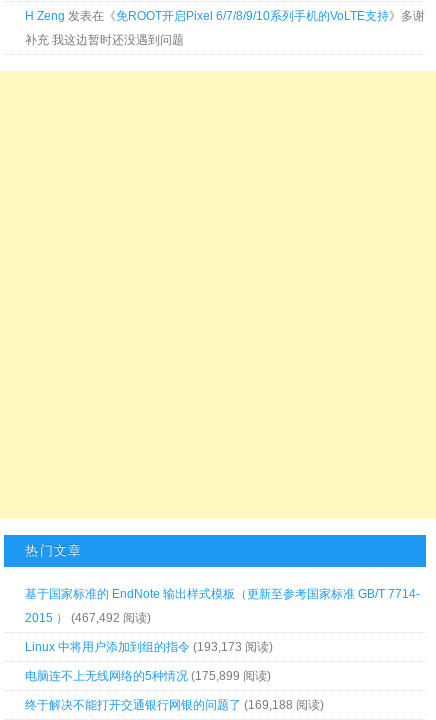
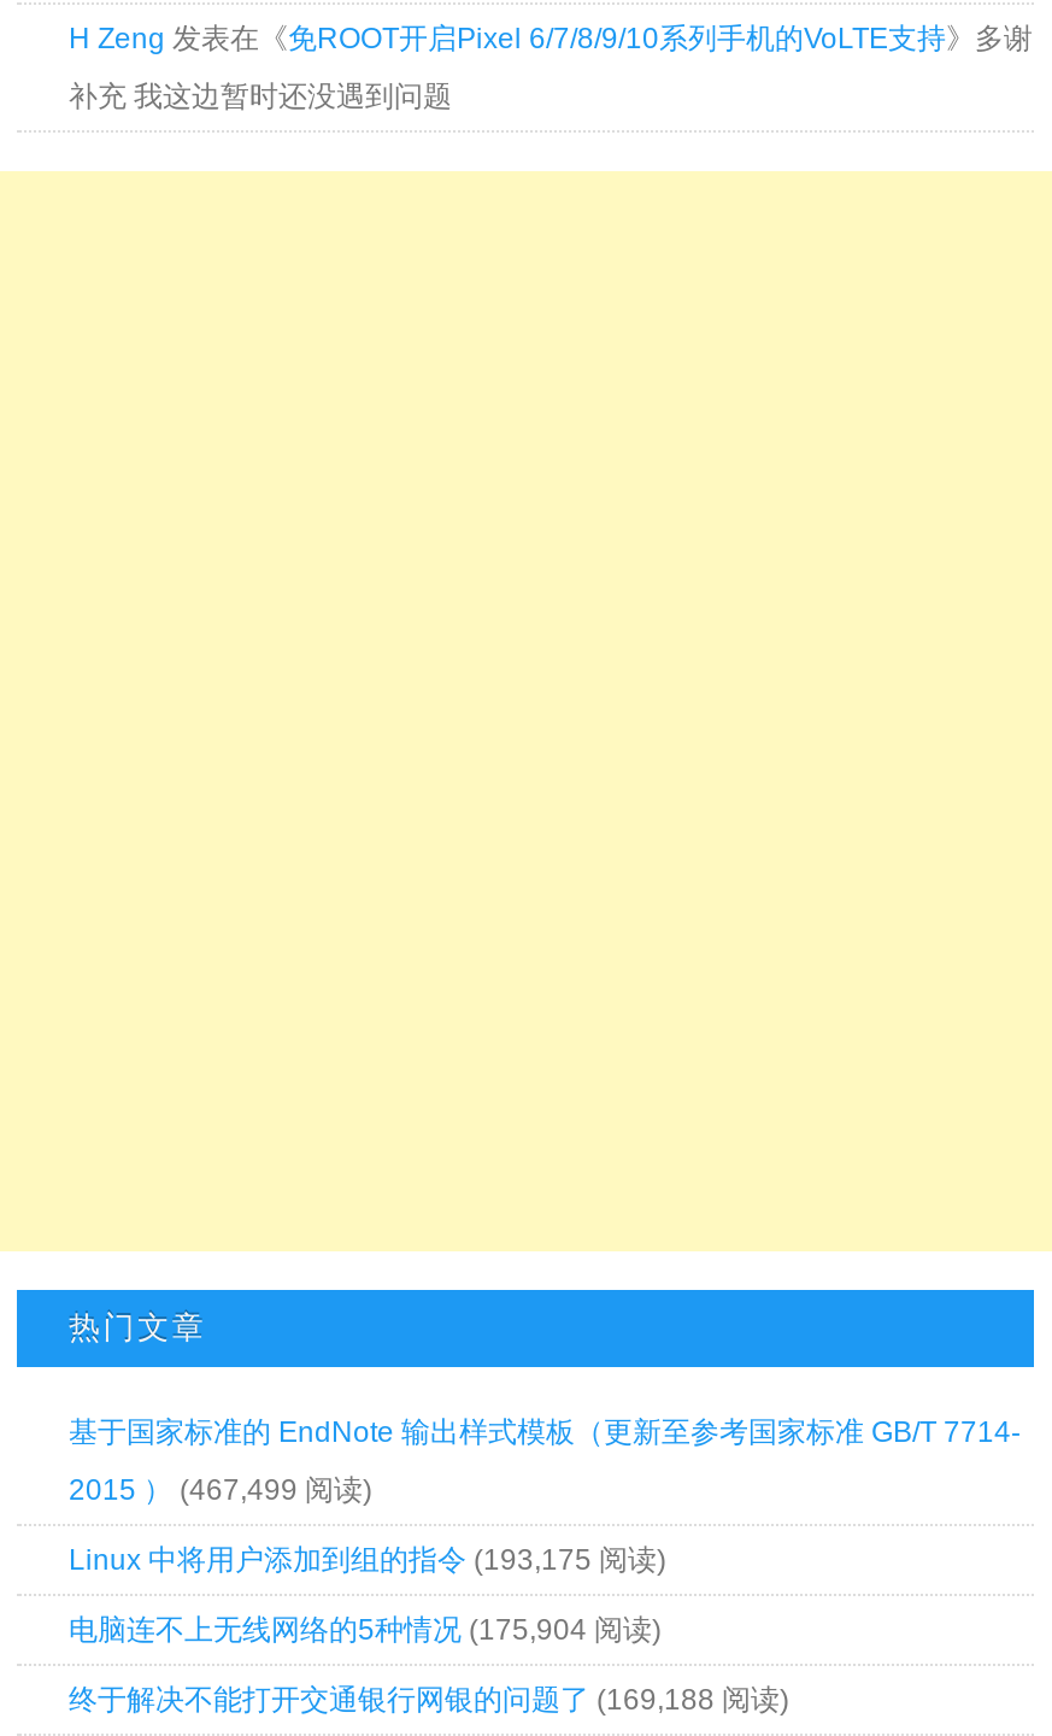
- 2015 ）(467,492 阅读)
+ 2015 ）(467,499 阅读)

- Linux 中将用户添加到组的指令(193,173 阅读)
+ Linux 中将用户添加到组的指令(193,175 阅读)

- 电脑连不上无线网络的5种情况(175,899 阅读)
+ 电脑连不上无线网络的5种情况(175,904 阅读)
